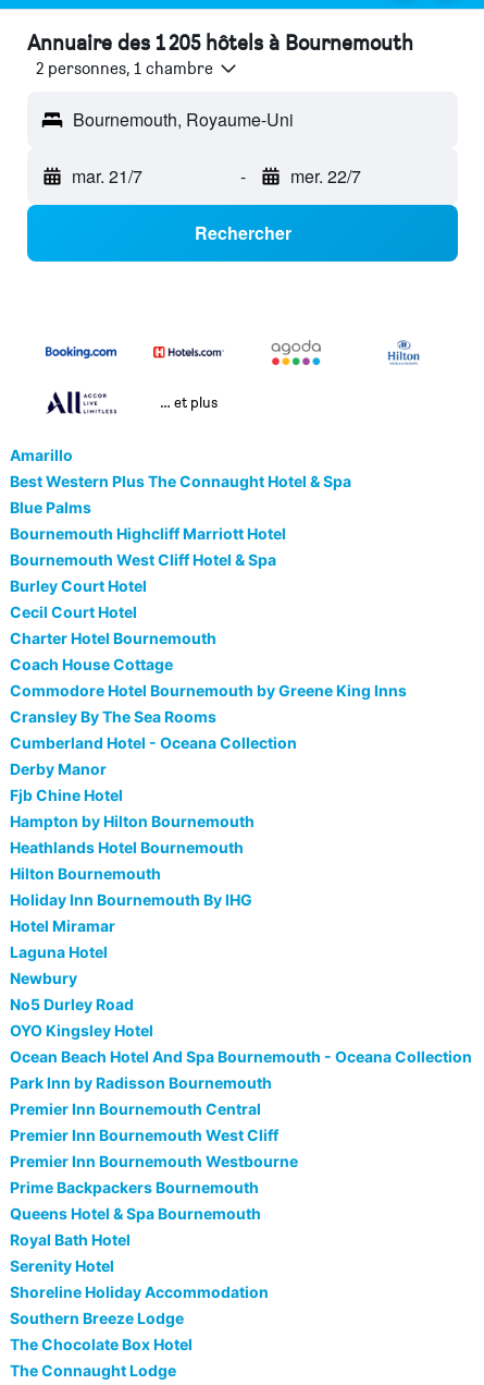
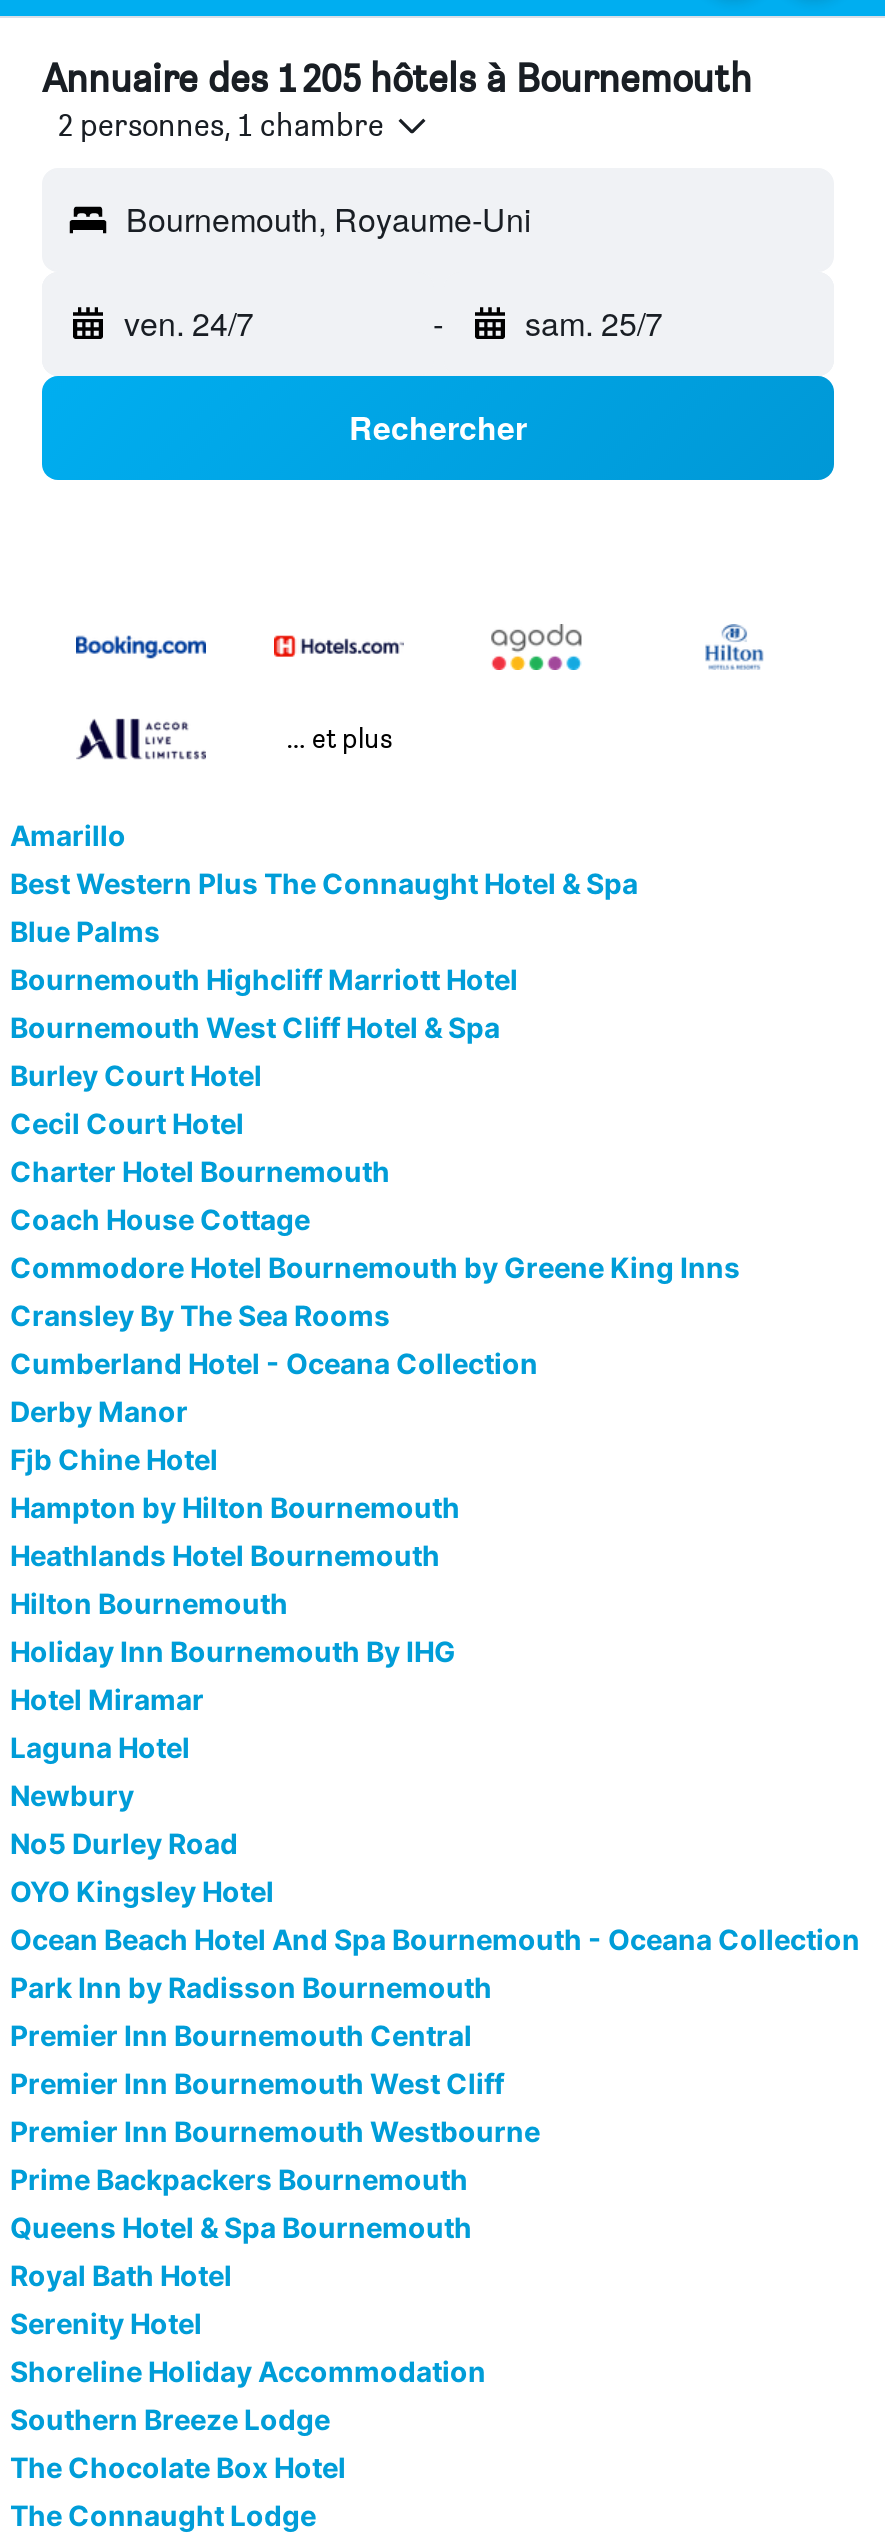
- mar. 21/7
+ ven. 24/7

- mer. 22/7
+ sam. 25/7
